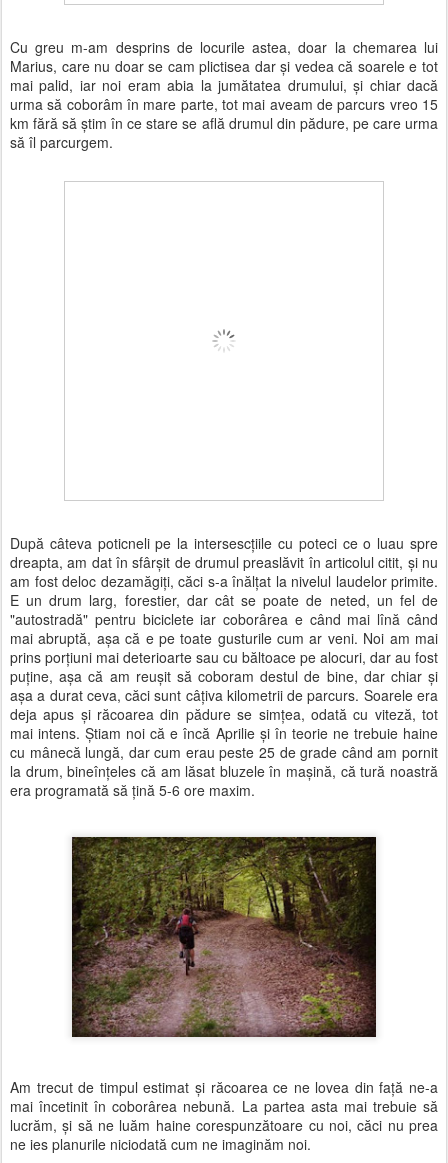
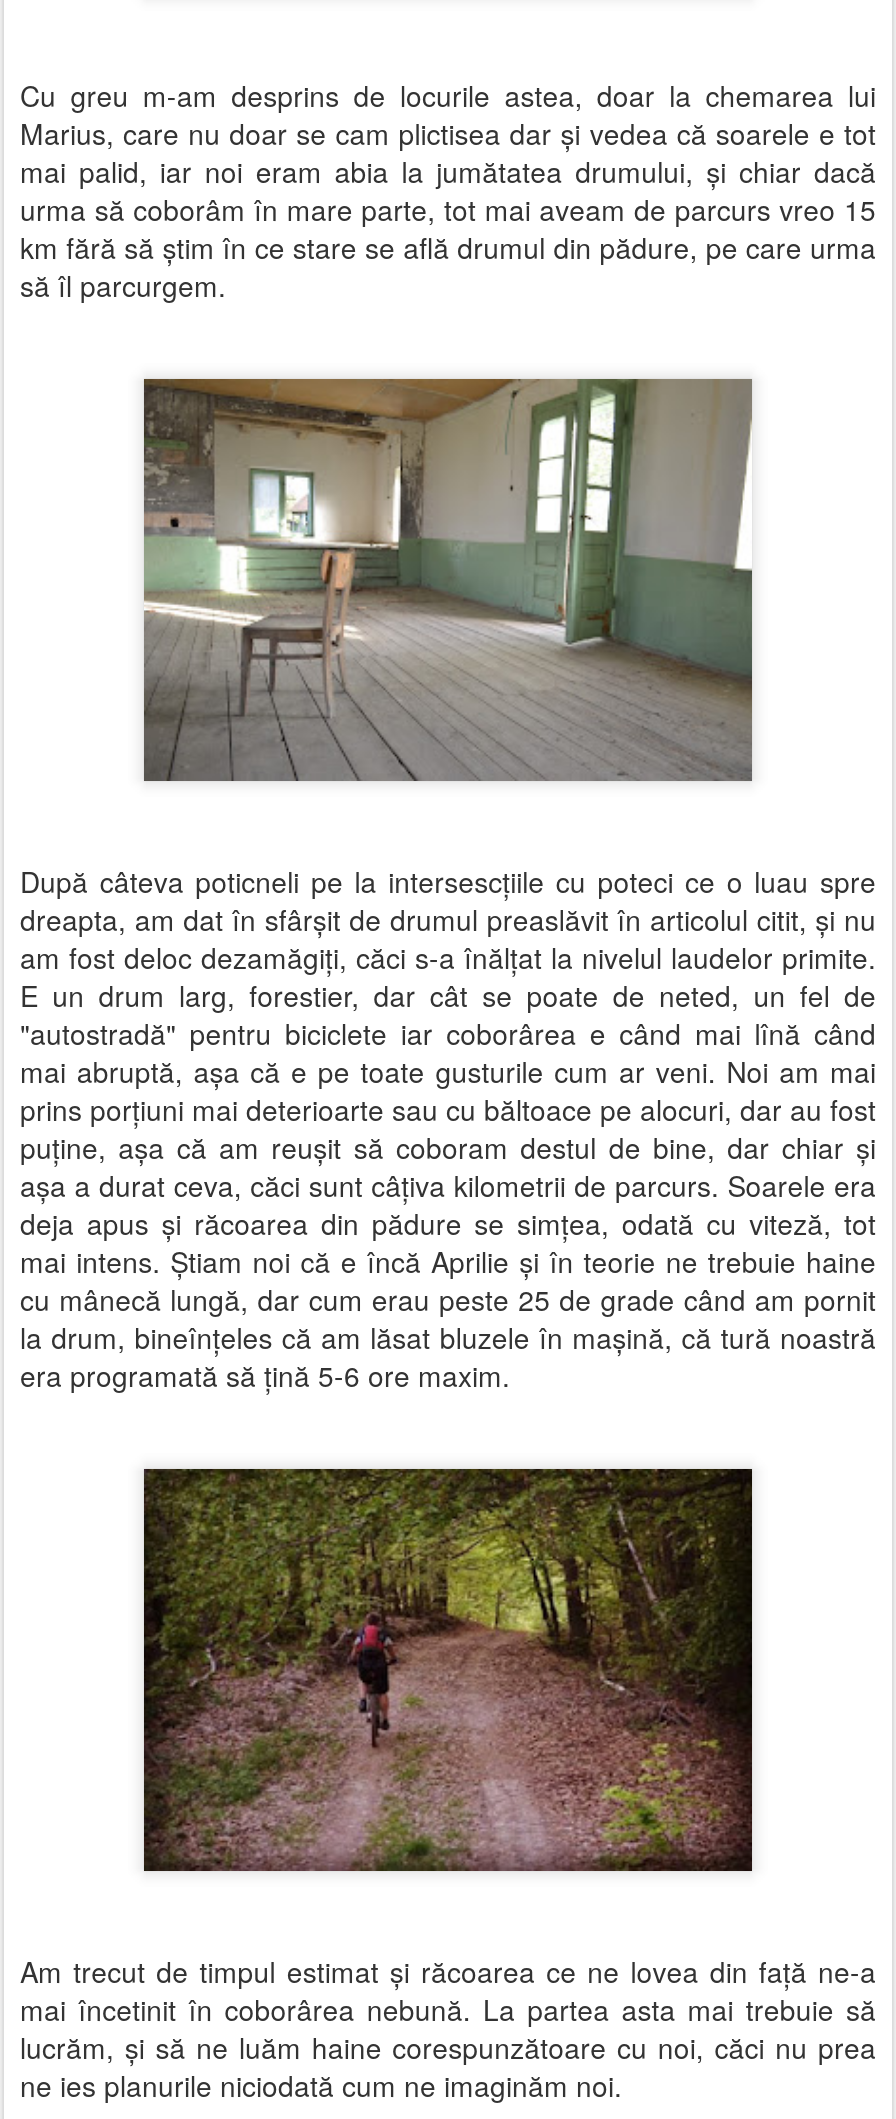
+ [image]
